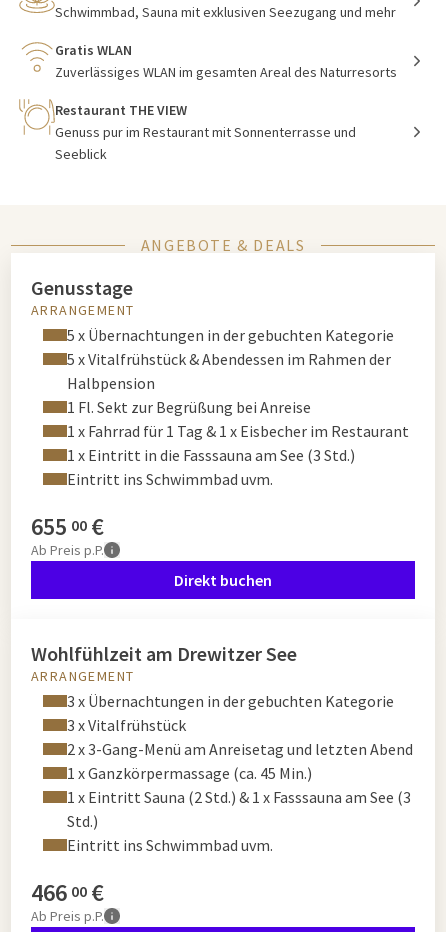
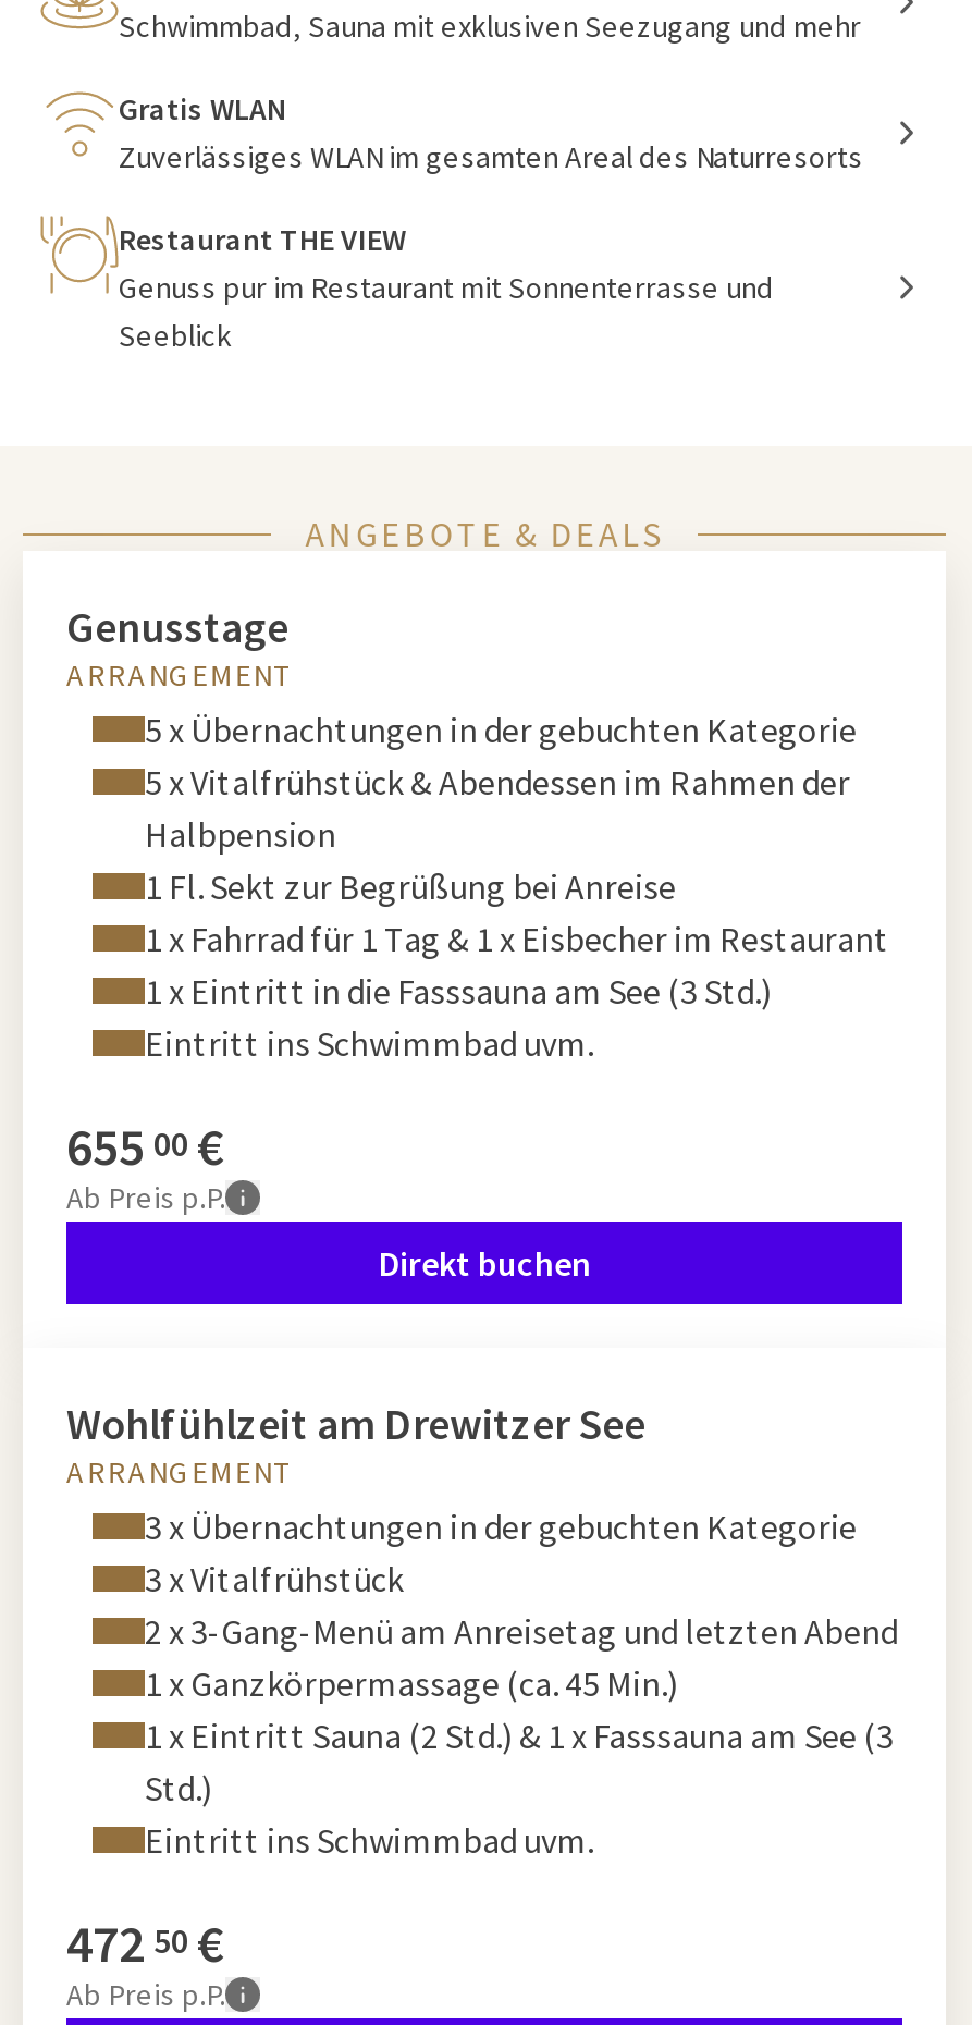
- 466 00 €
+ 472 50 €
